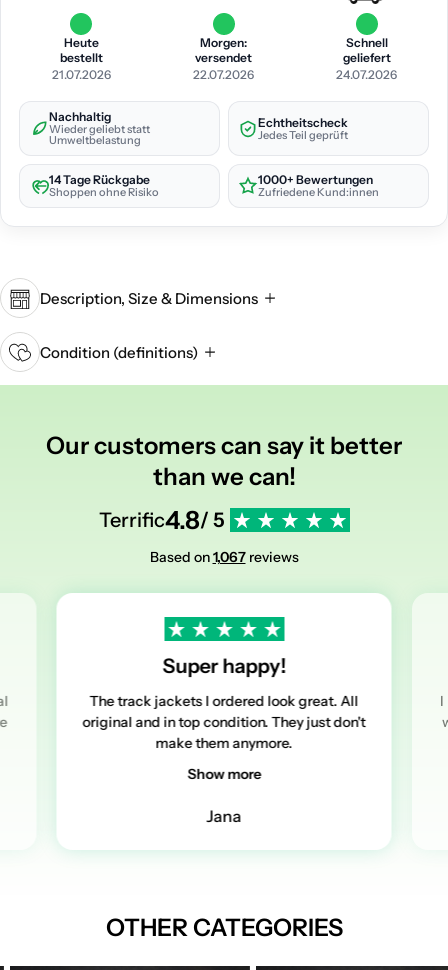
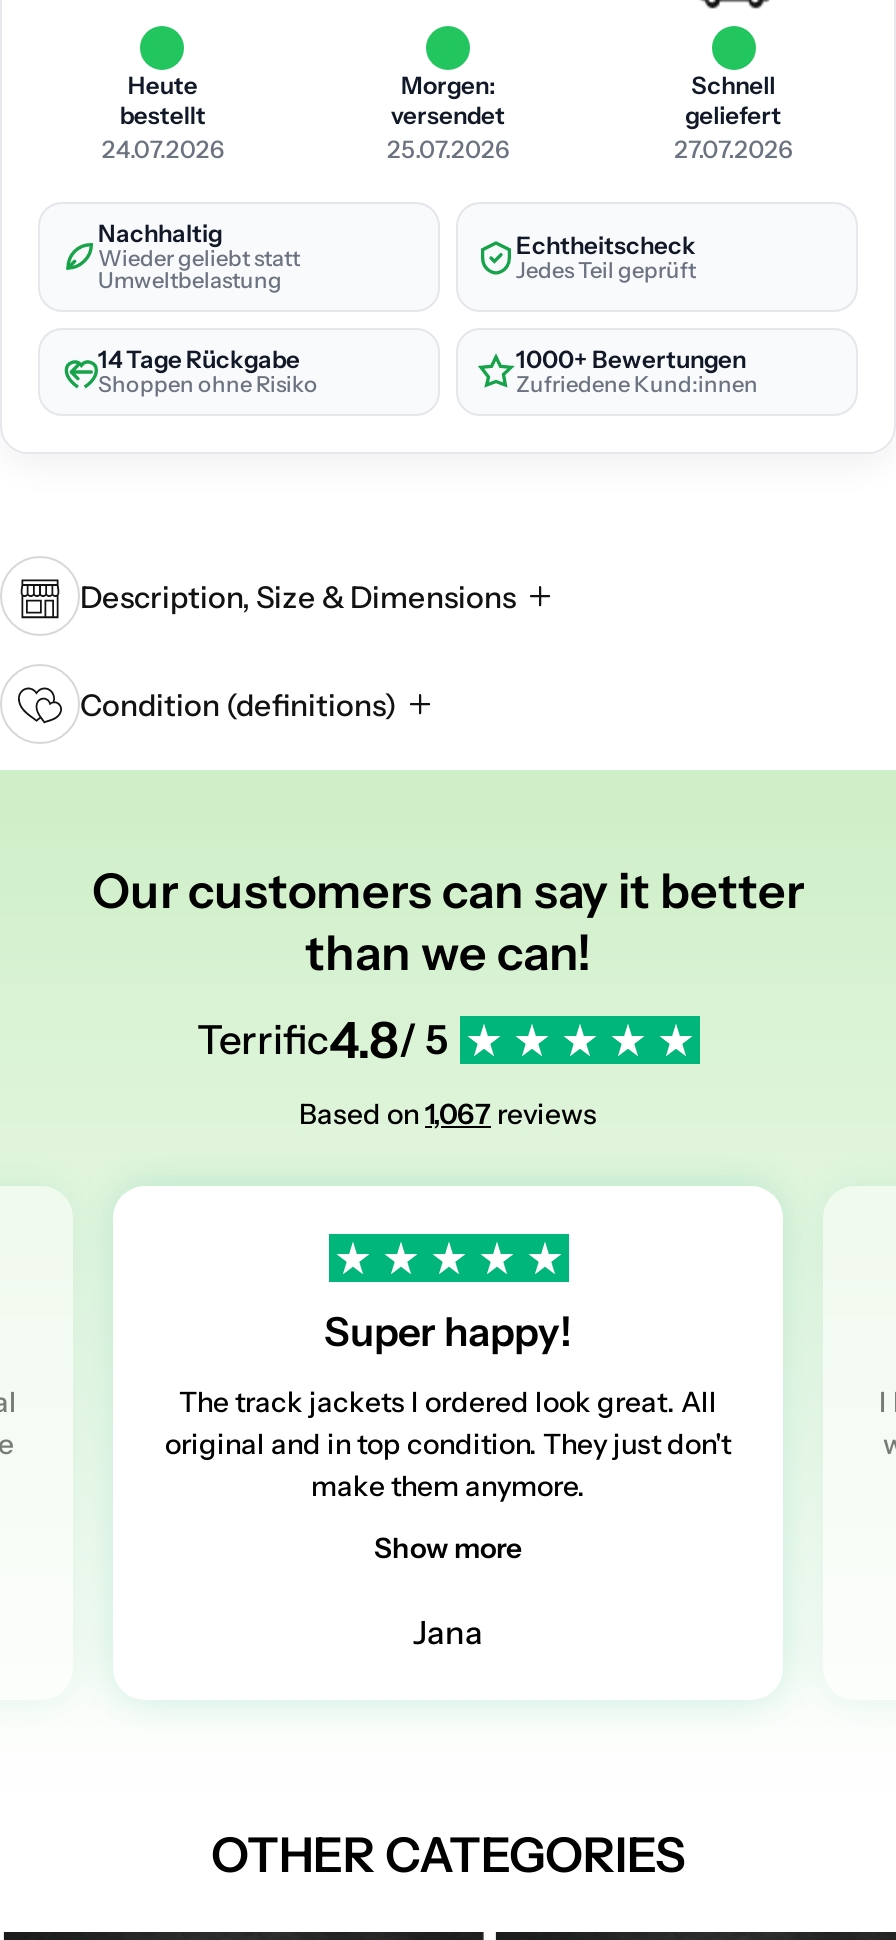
- 21.07.2026
+ 24.07.2026

- 22.07.2026
+ 25.07.2026

- 24.07.2026
+ 27.07.2026
